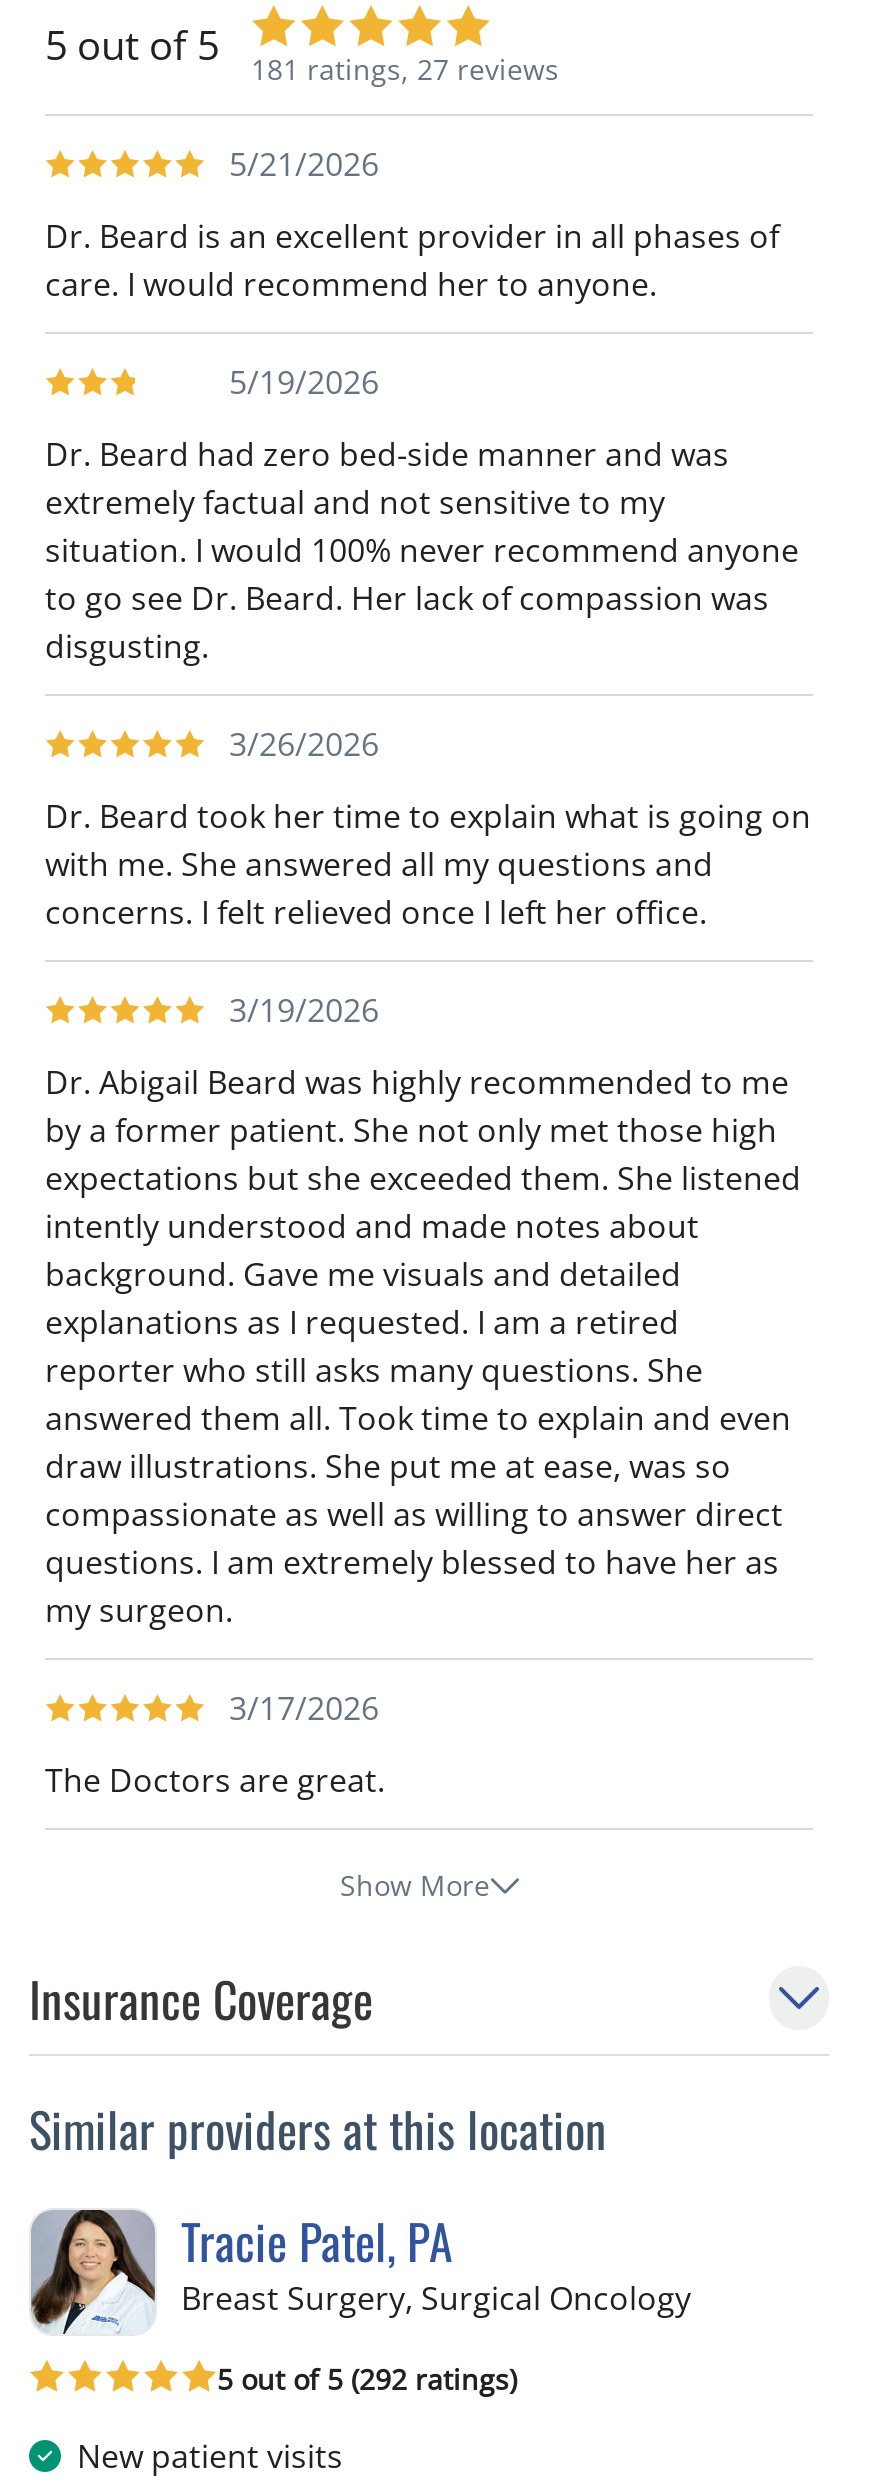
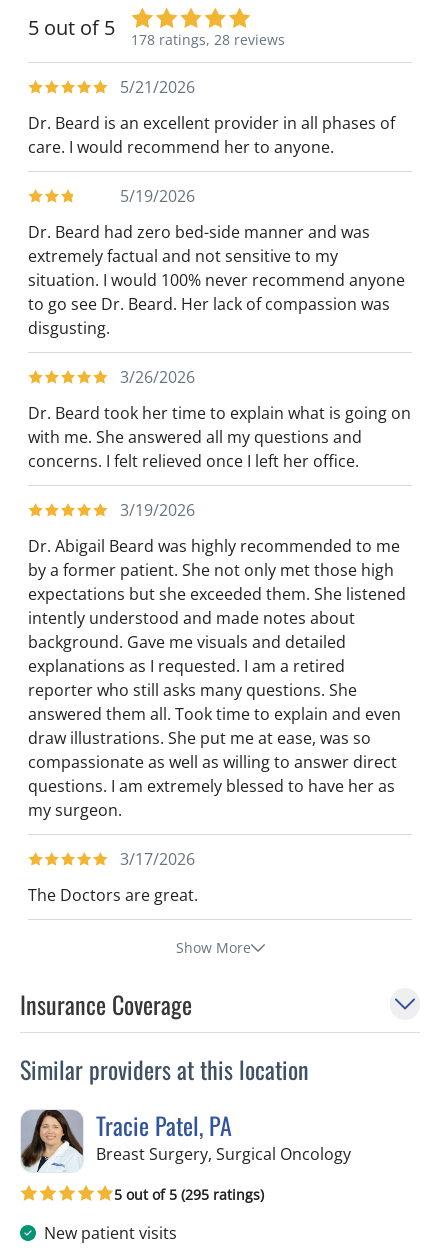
- 181 ratings, 27 reviews
+ 178 ratings, 28 reviews

- 5 out of 5 (292 ratings)
+ 5 out of 5 (295 ratings)
